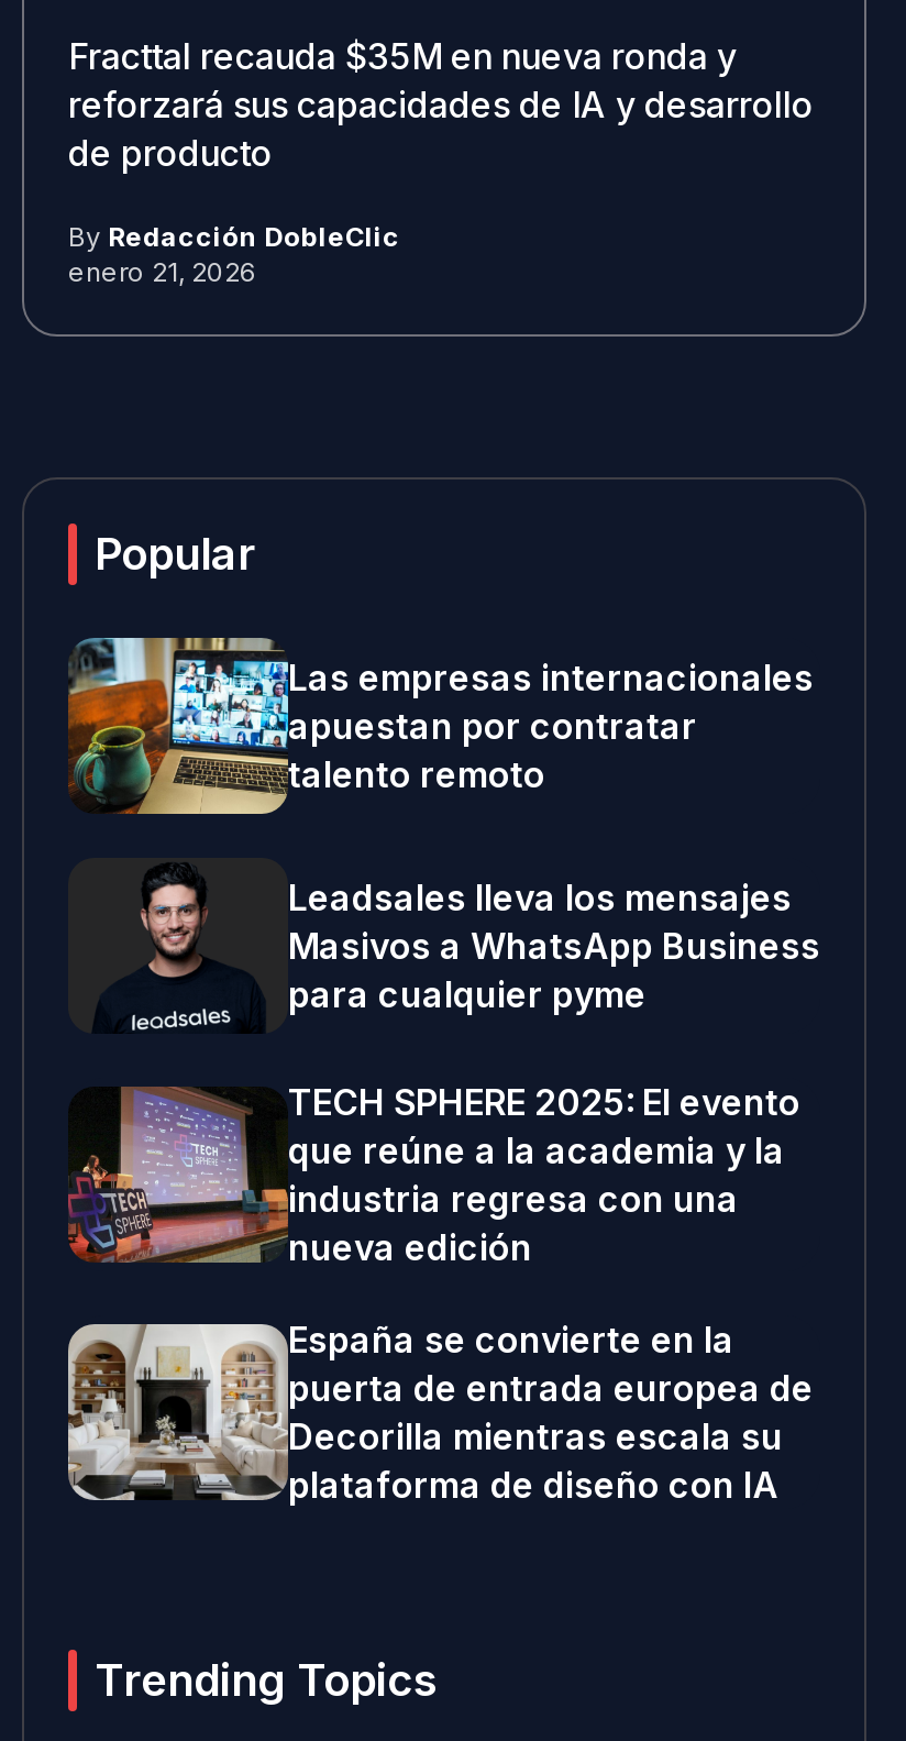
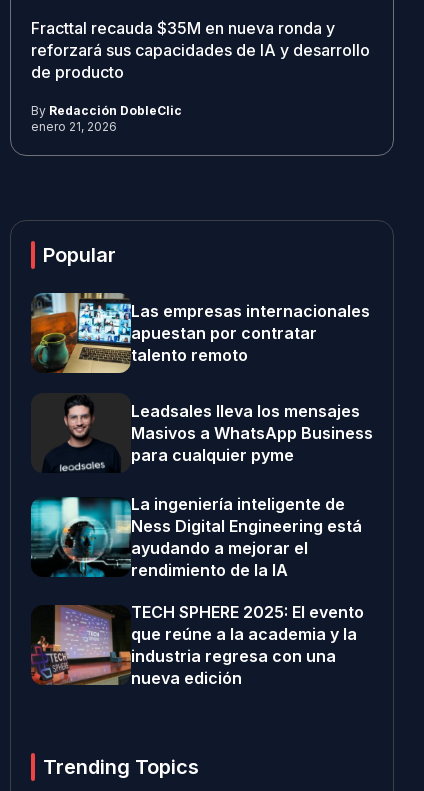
+ [image]
+ La ingeniería inteligente de
+ Ness Digital Engineering está
+ ayudando a mejorar el
+ rendimiento de la IA

moved down: [image] | TECH SPHERE 2025: El evento | que reúne a la academia y la | industria regresa con una | nueva edición

- [image]
- España se convierte en la
- puerta de entrada europea de
- Decorilla mientras escala su
- plataforma de diseño con IA
